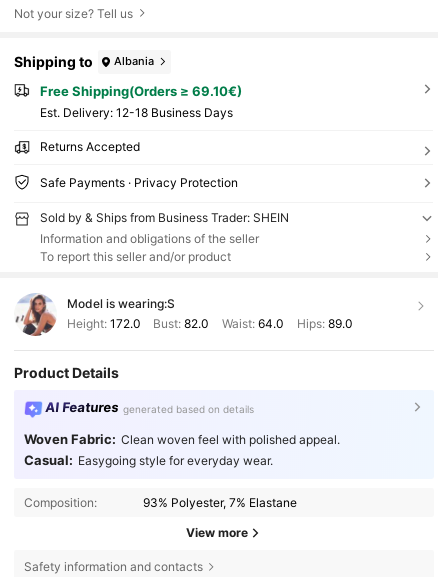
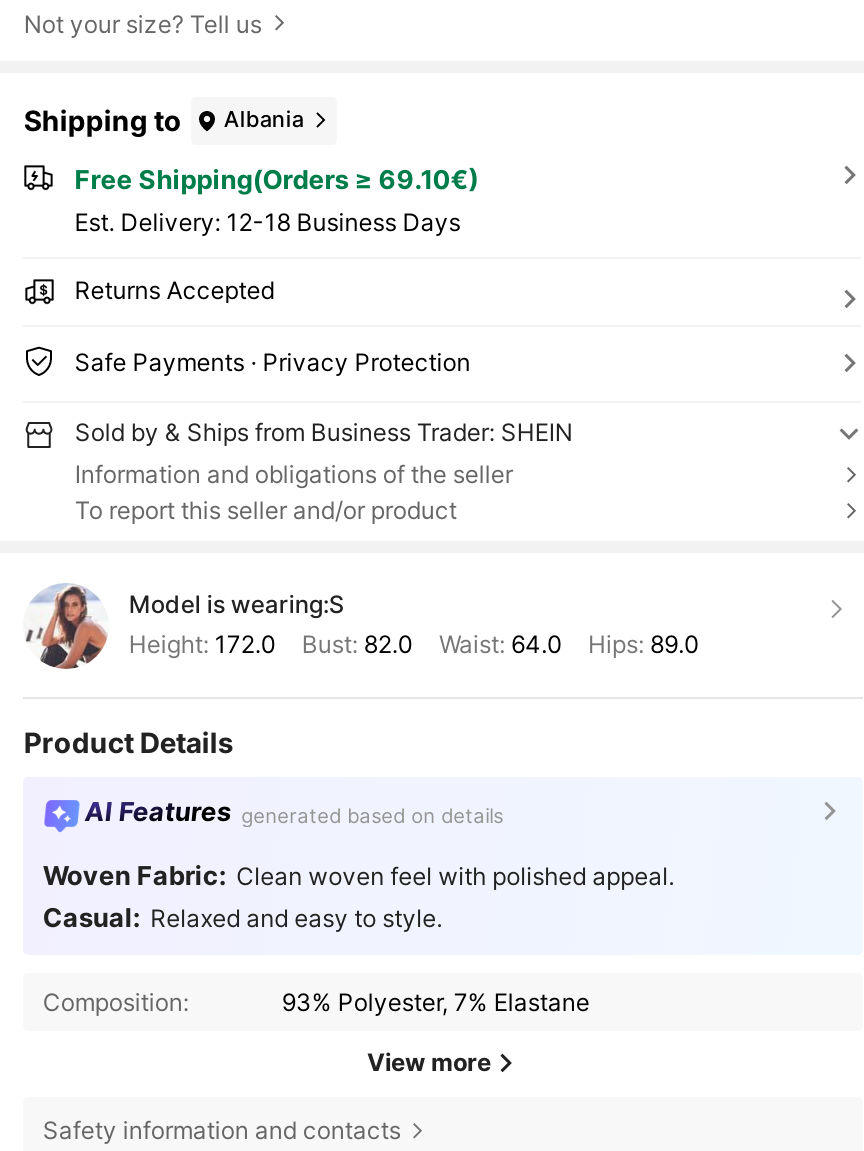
- Casual: Easygoing style for everyday wear.
+ Casual: Relaxed and easy to style.
